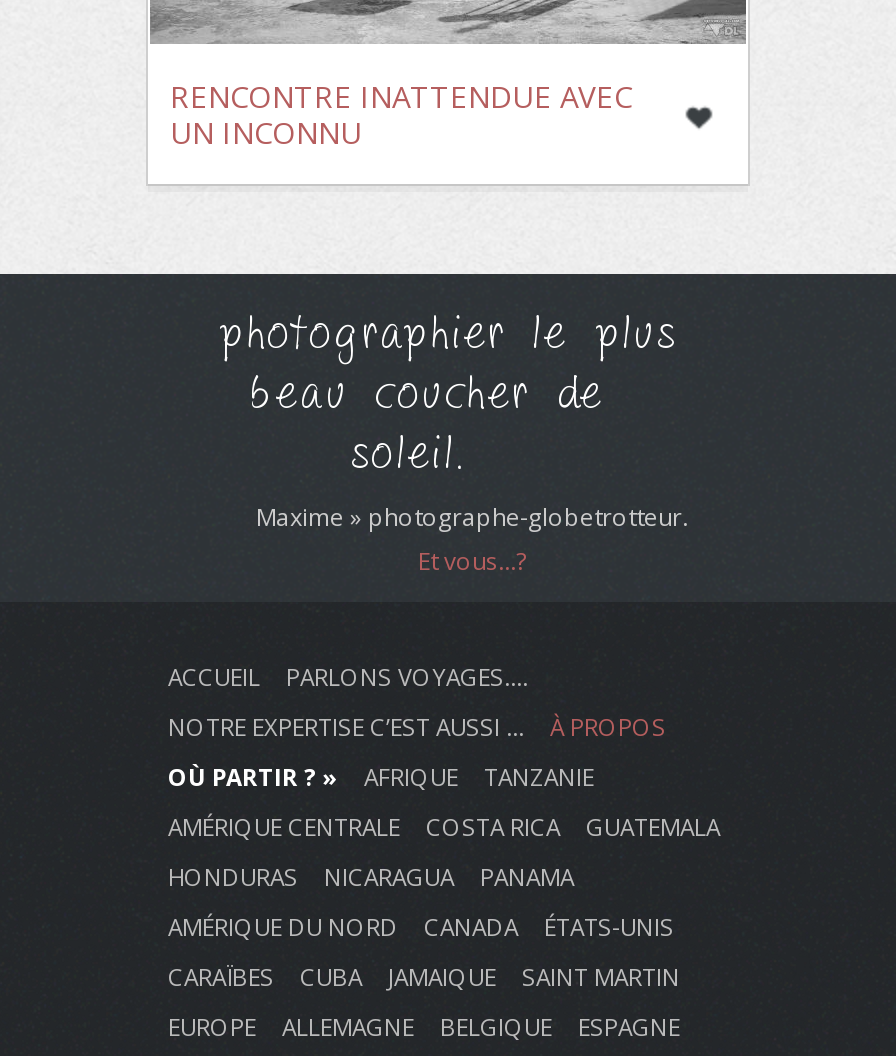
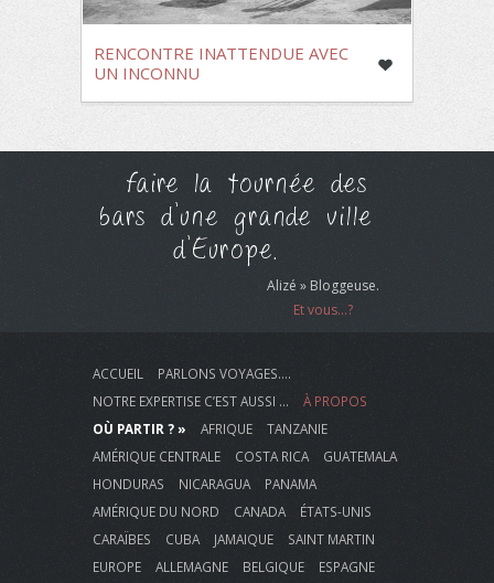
- photographier le plus
- beau coucher de
- soleil.
- Maxime » photographe-globetrotteur.
+ faire la tournée des
+ bars d'une grande ville
+ d'Europe.
+ Alizé » Bloggeuse.
